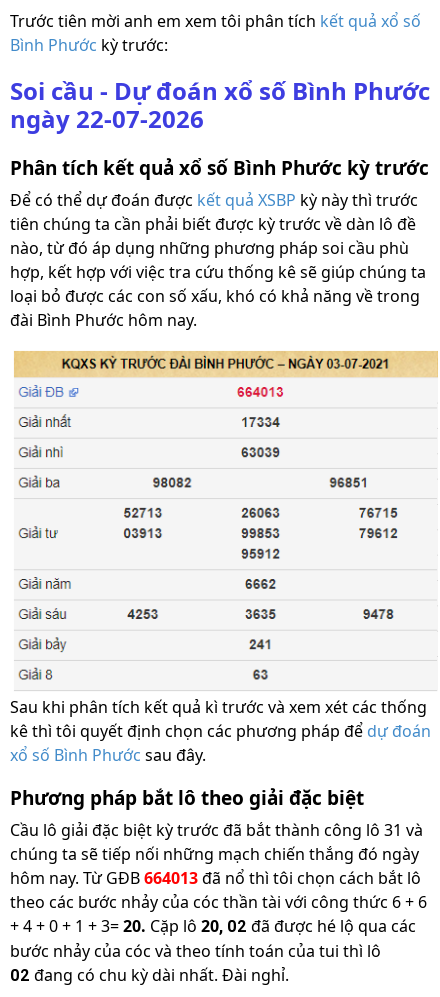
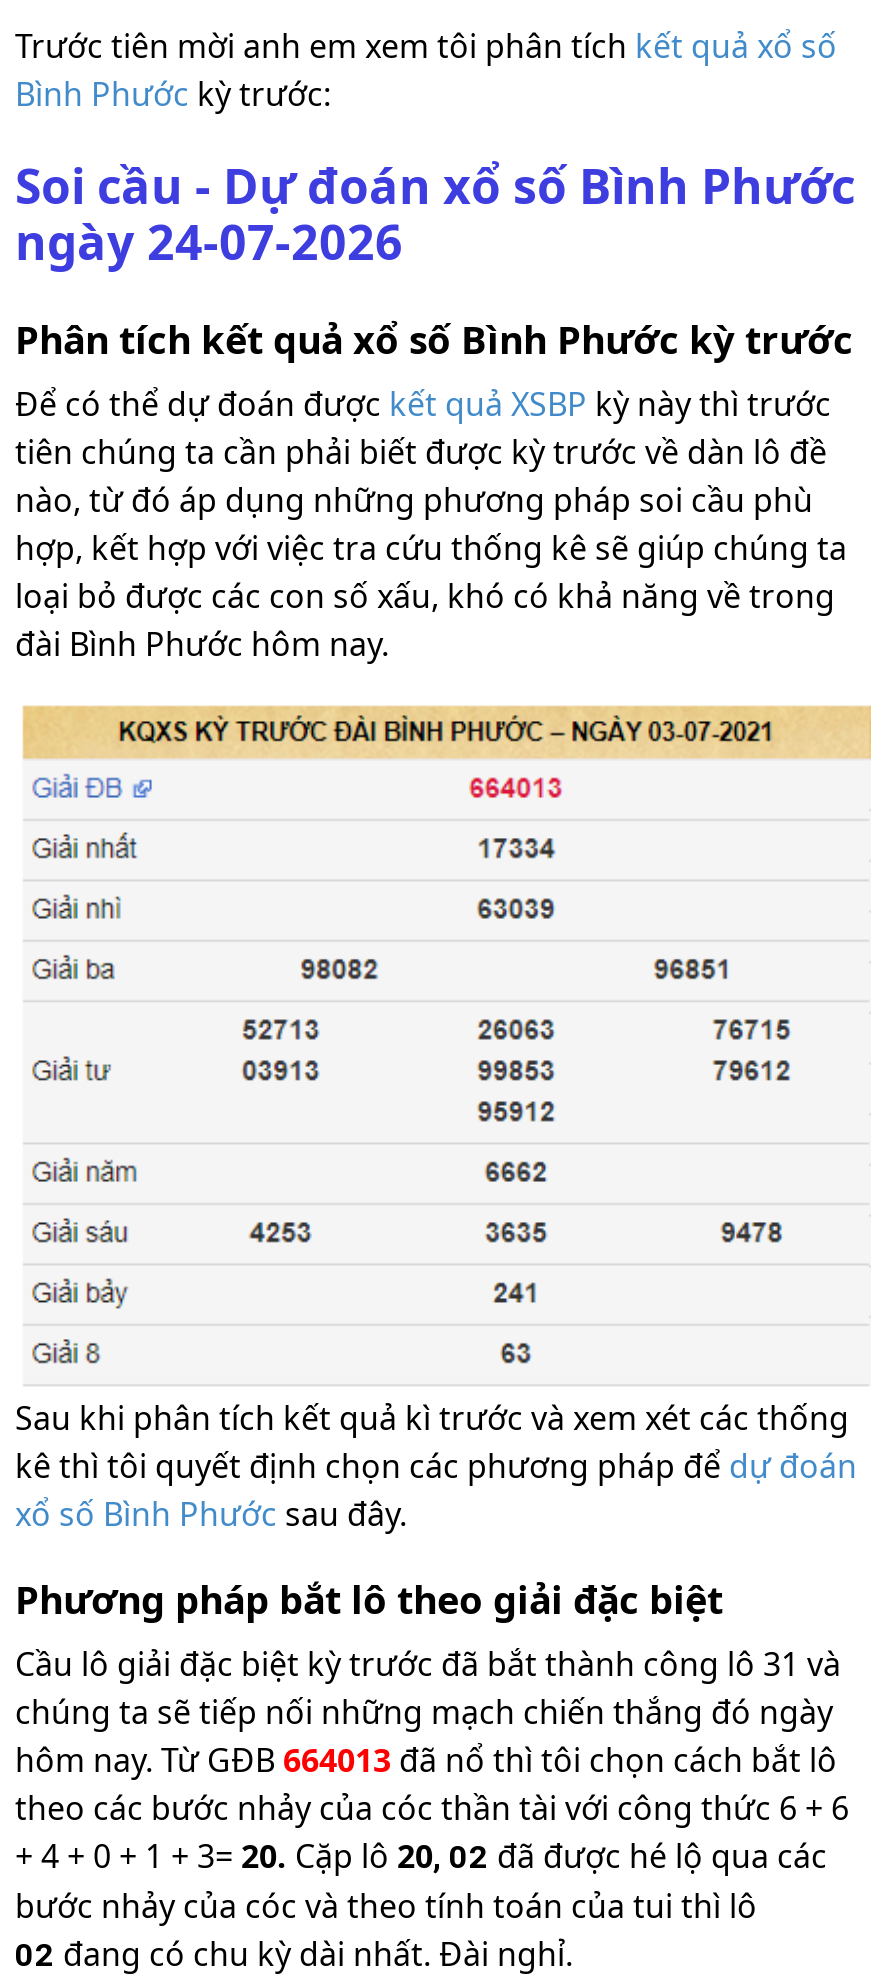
- ngày 22-07-2026
+ ngày 24-07-2026
